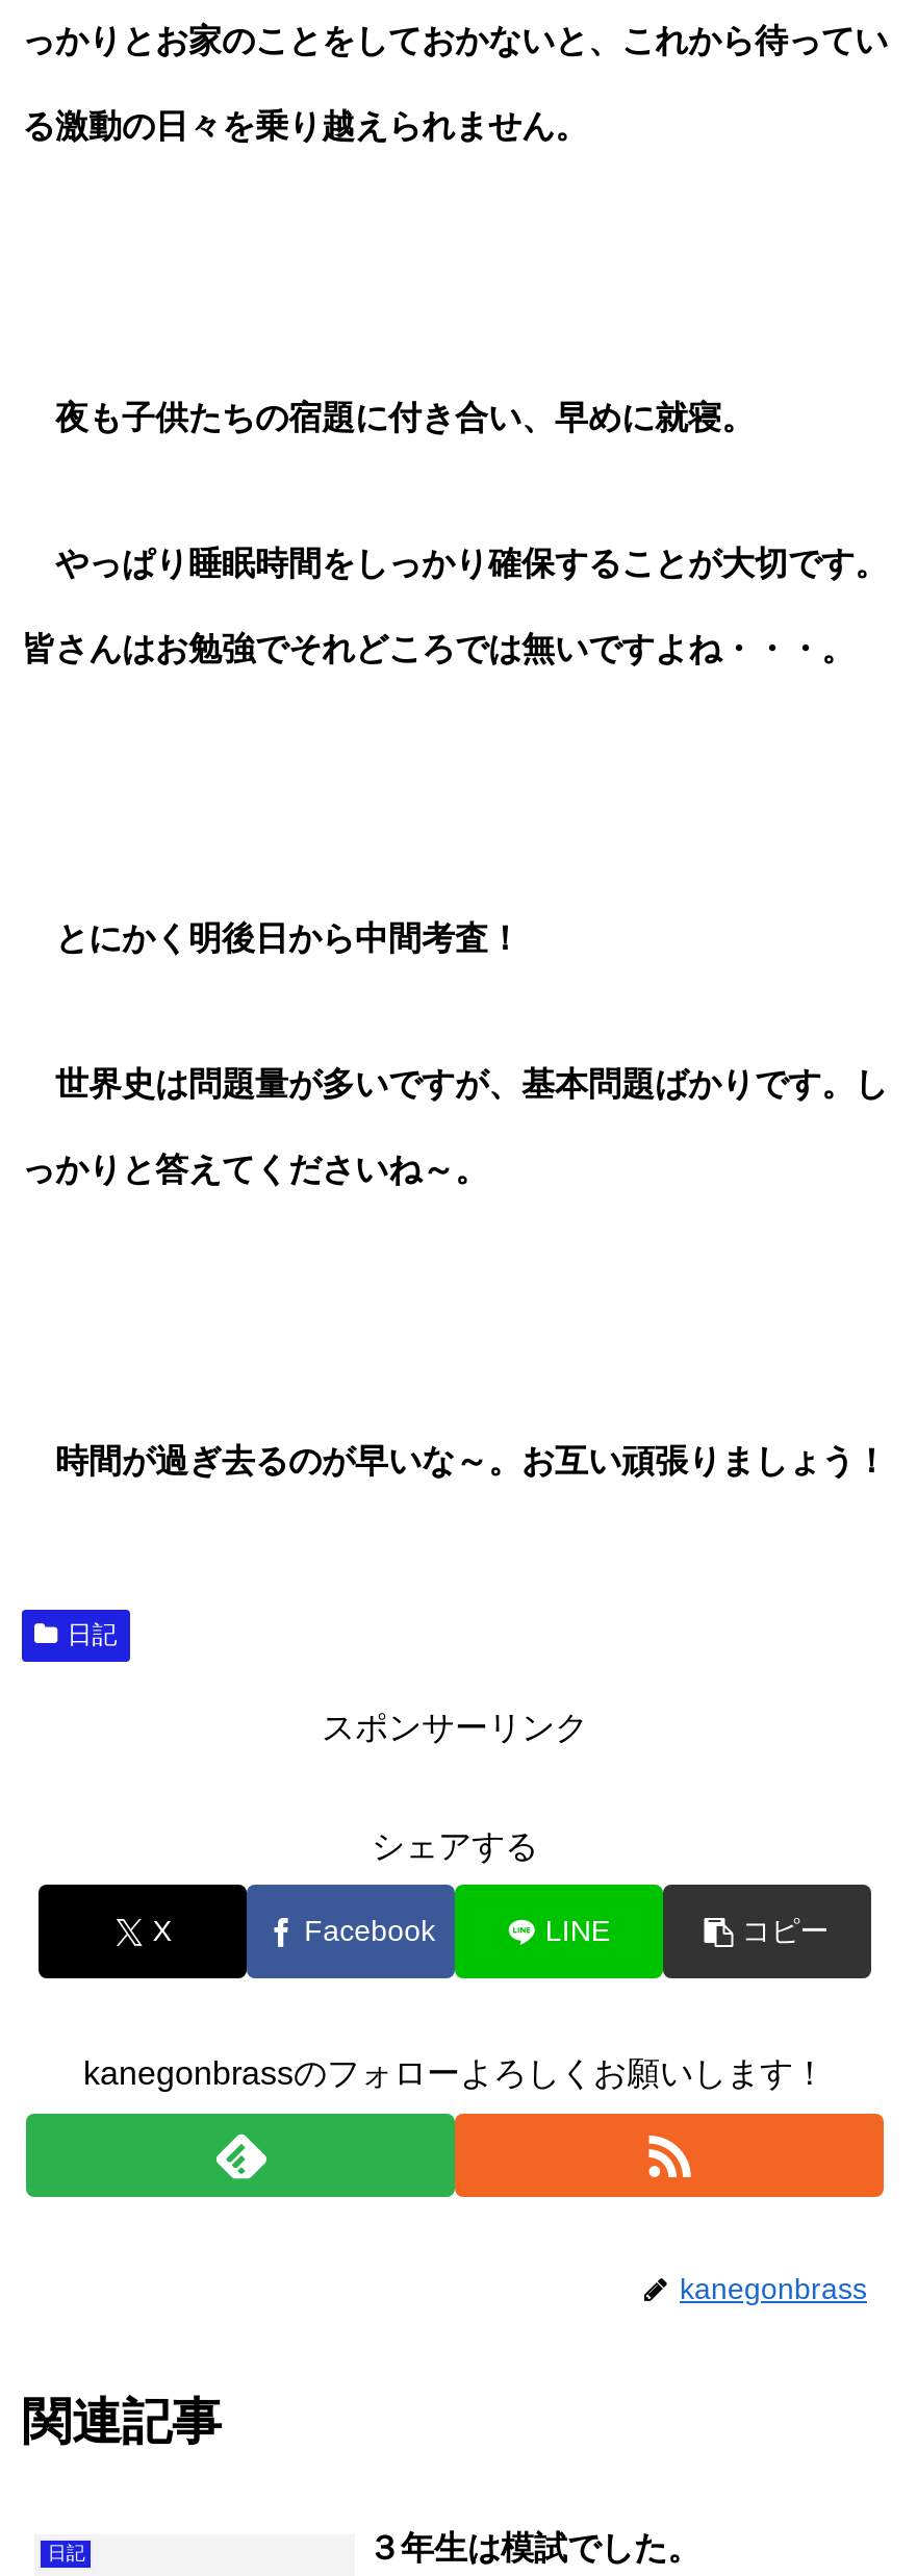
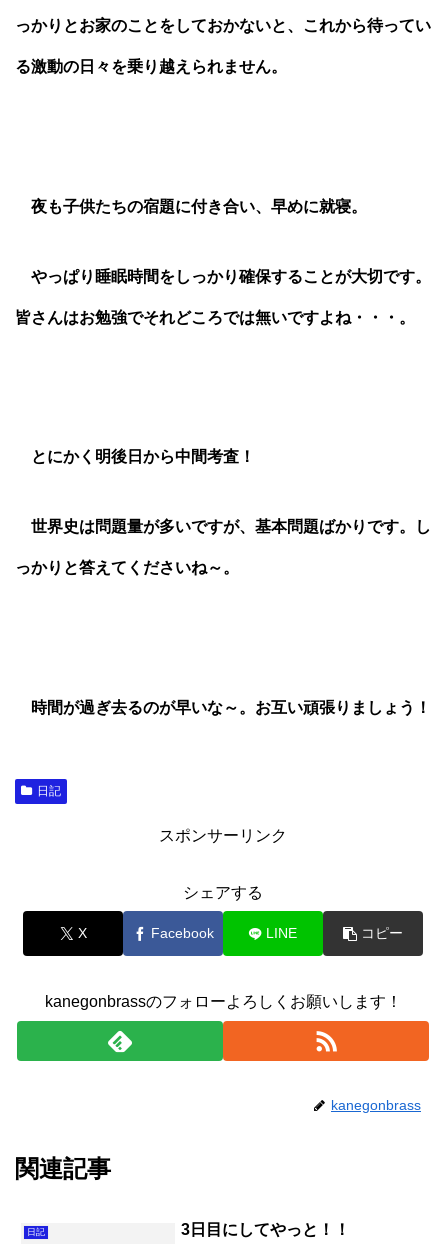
- ３年生は模試でした。
+ 3日目にしてやっと！！
